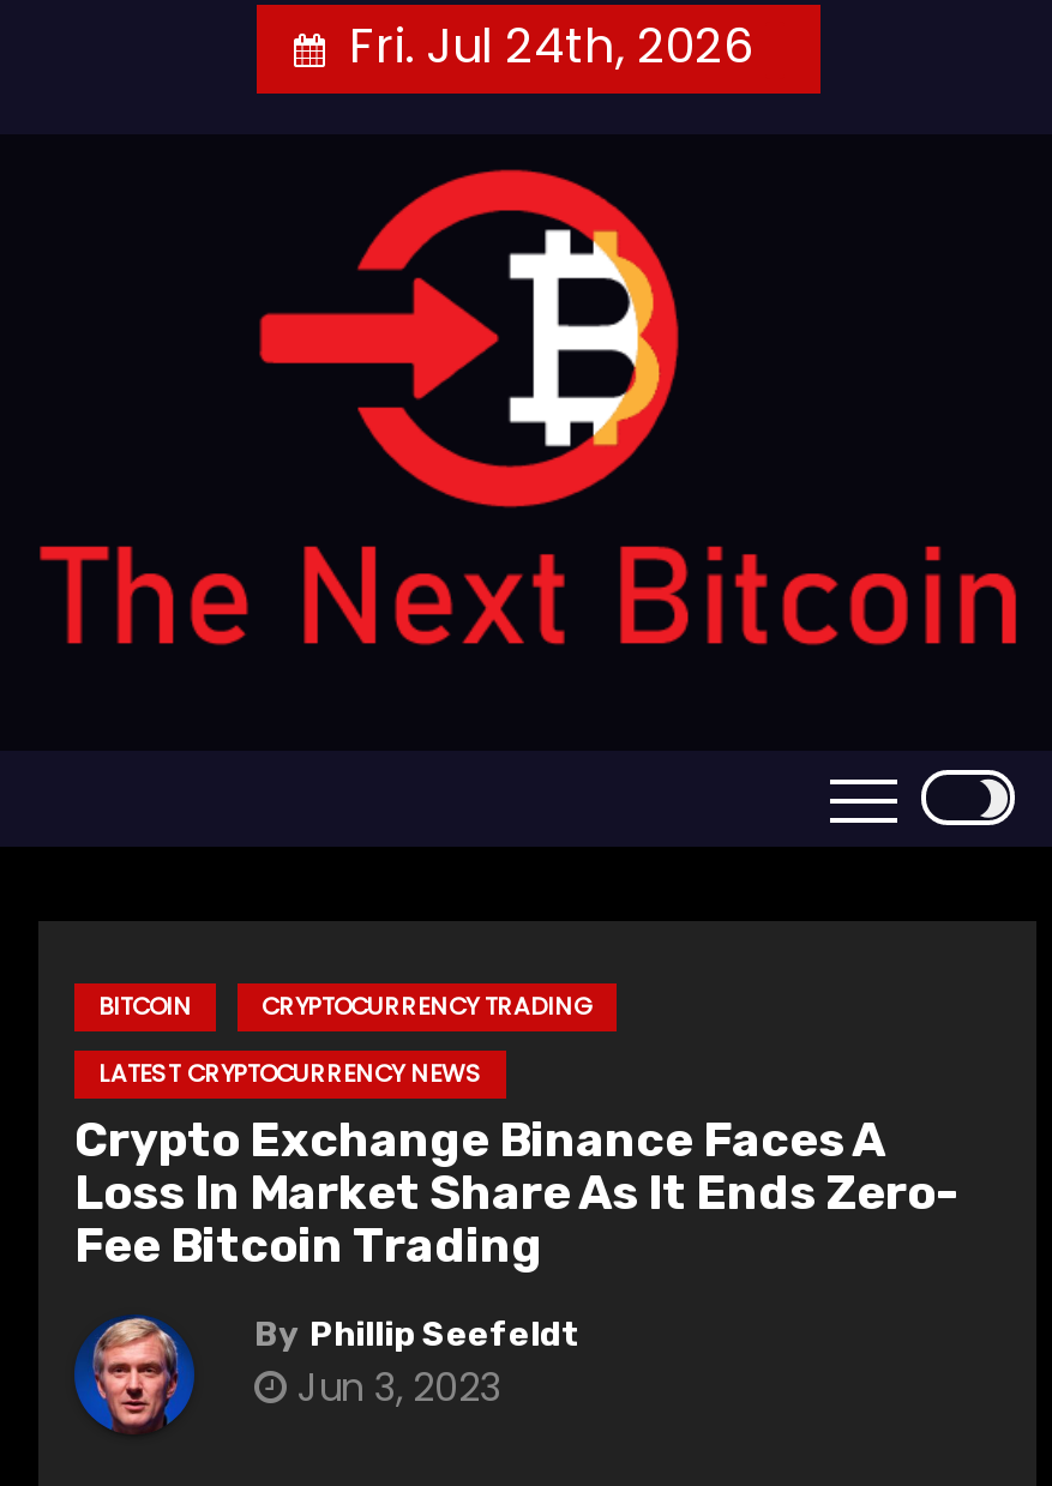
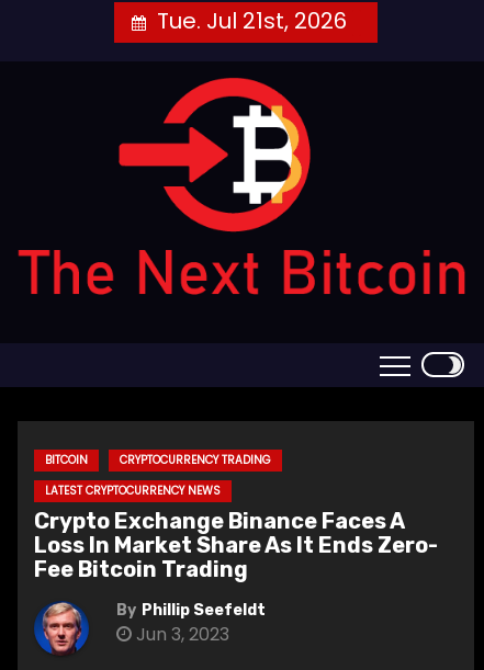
- Fri. Jul 24th, 2026
+ Tue. Jul 21st, 2026
